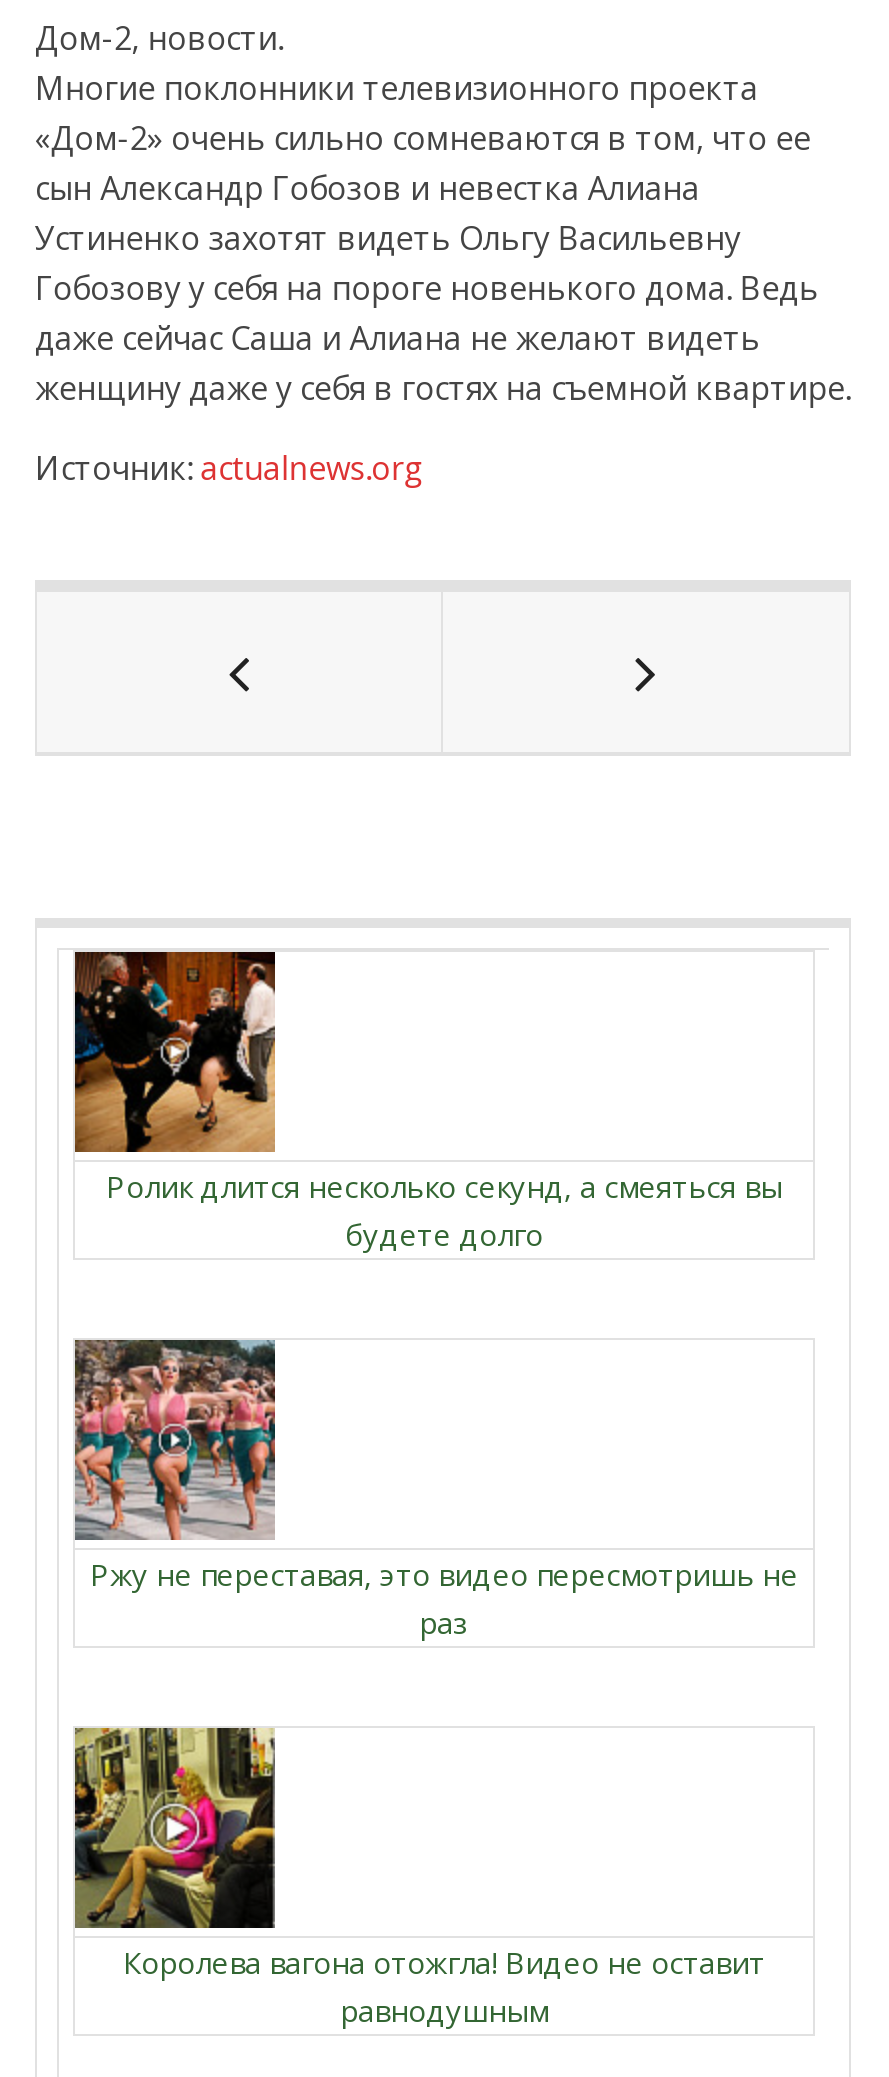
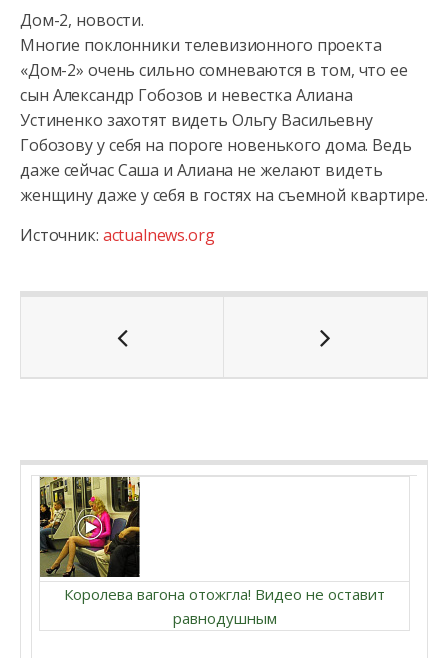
- [image]
- Ролик длится несколько секунд, а смеяться вы
- будете долго

- [image]
- Ржу не переставая, это видео пересмотришь не
- раз
